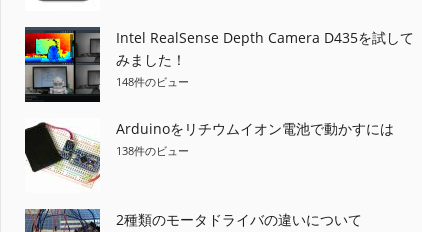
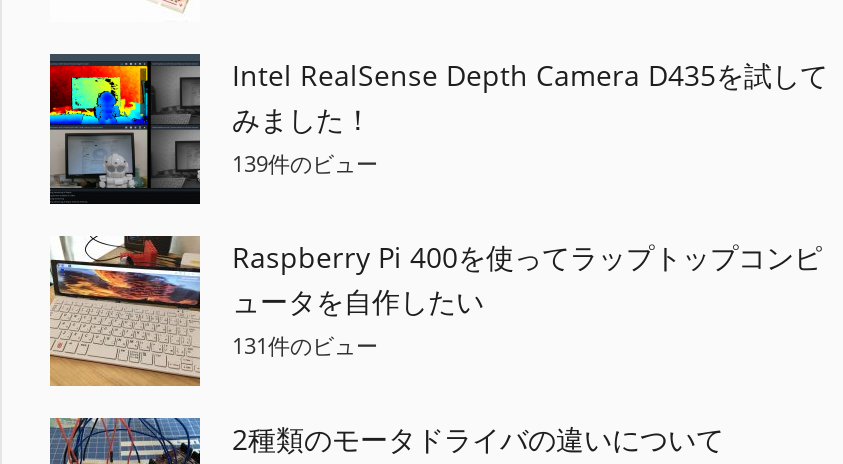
- 148件のビュー
+ 139件のビュー

- [image]
- Arduinoをリチウムイオン電池で動かすには
- 138件のビュー
+ [image]
+ Raspberry Pi 400を使ってラップトップコンピ
+ ュータを自作したい
+ 131件のビュー
